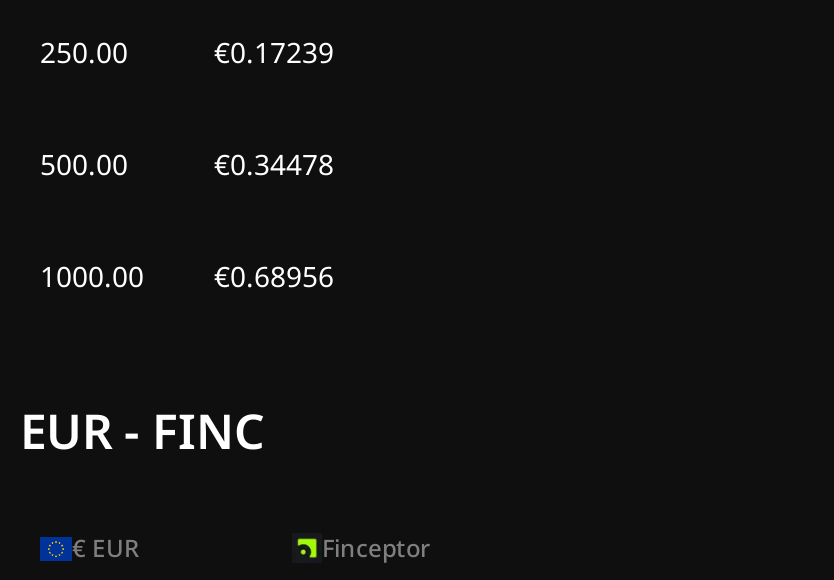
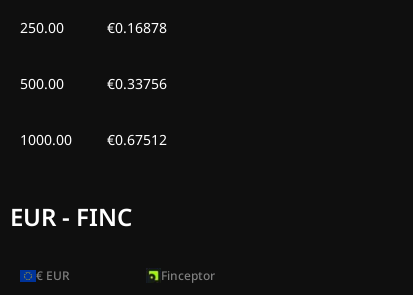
- €0.17239
+ €0.16878

- €0.34478
+ €0.33756

- 1000.00 €0.68956
+ 1000.00 €0.67512
